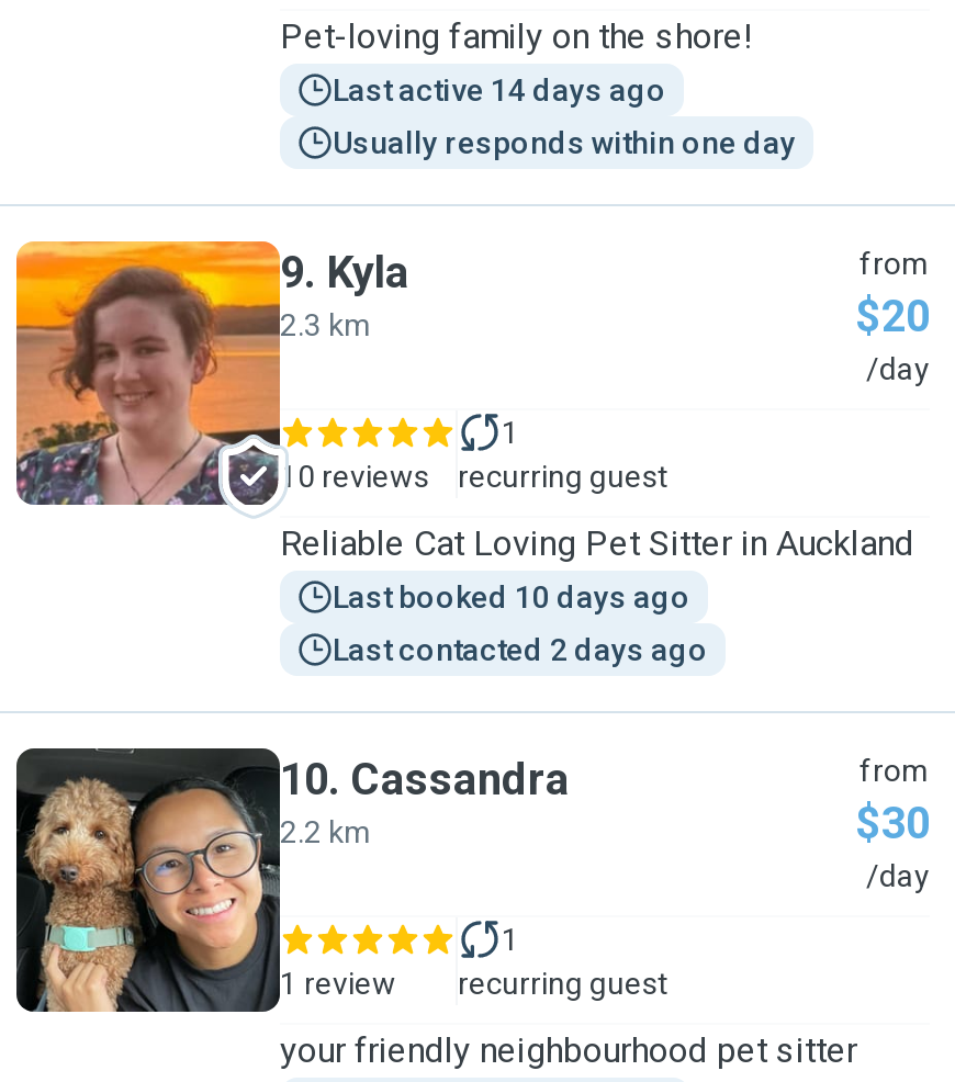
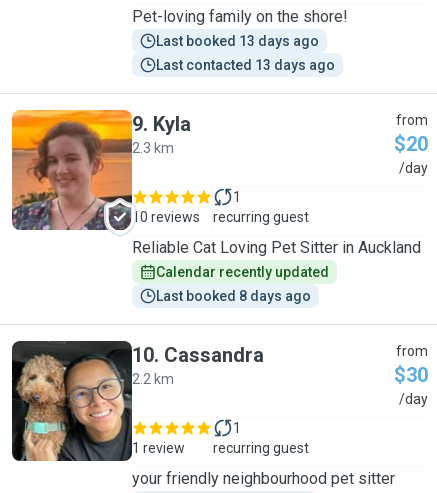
- Last active 14 days ago
+ Last booked 13 days ago

- Usually responds within one day
+ Last contacted 13 days ago

- Last booked 10 days ago
+ Calendar recently updated

- Last contacted 2 days ago
+ Last booked 8 days ago
